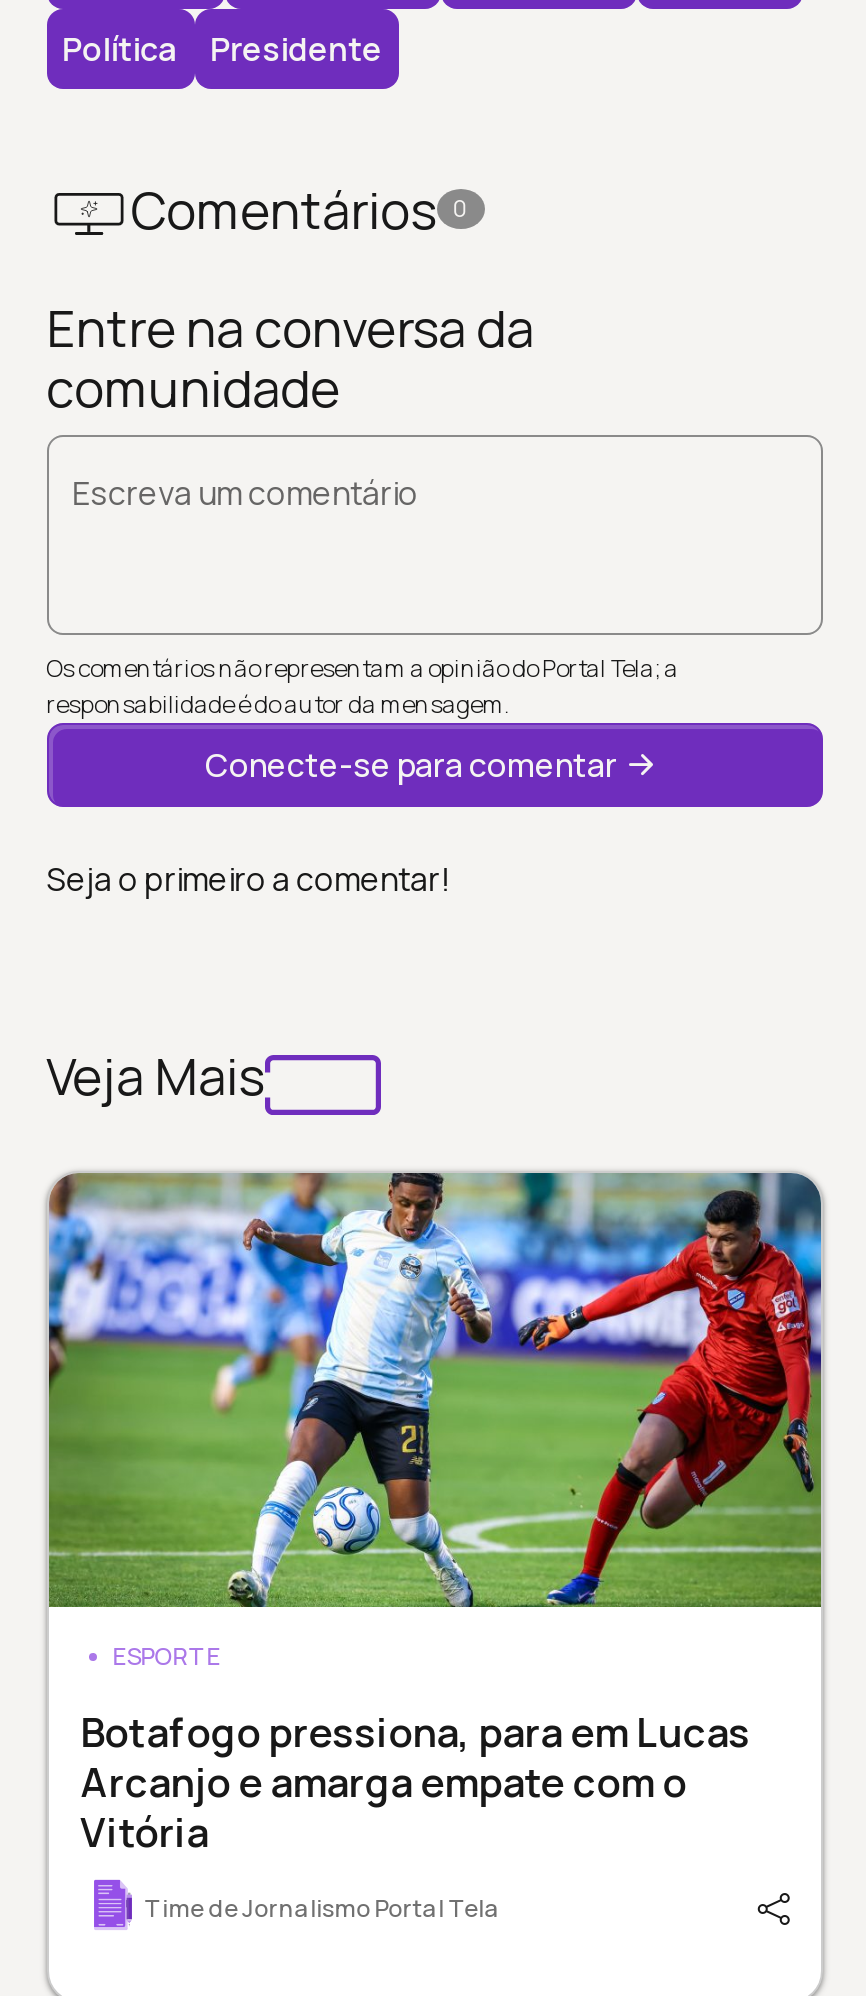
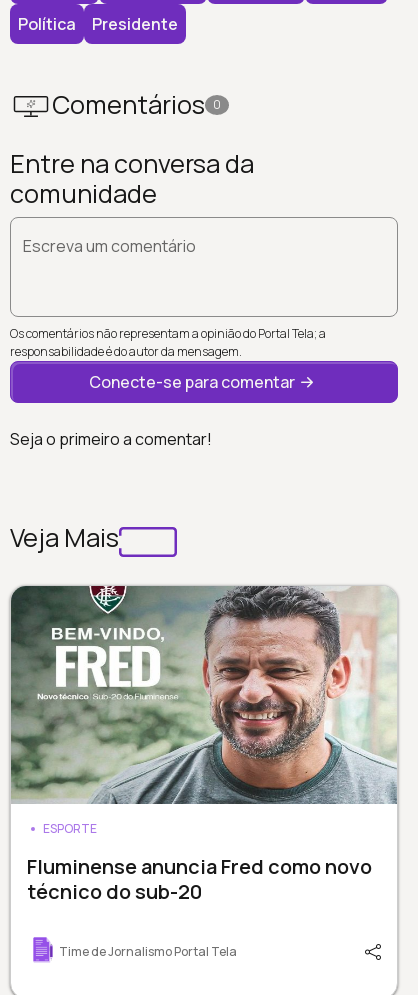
- [image]
+ [image]

- Botafogo pressiona, para em Lucas
- Arcanjo e amarga empate com o
- Vitória
+ Fluminense anuncia Fred como novo
+ técnico do sub-20
